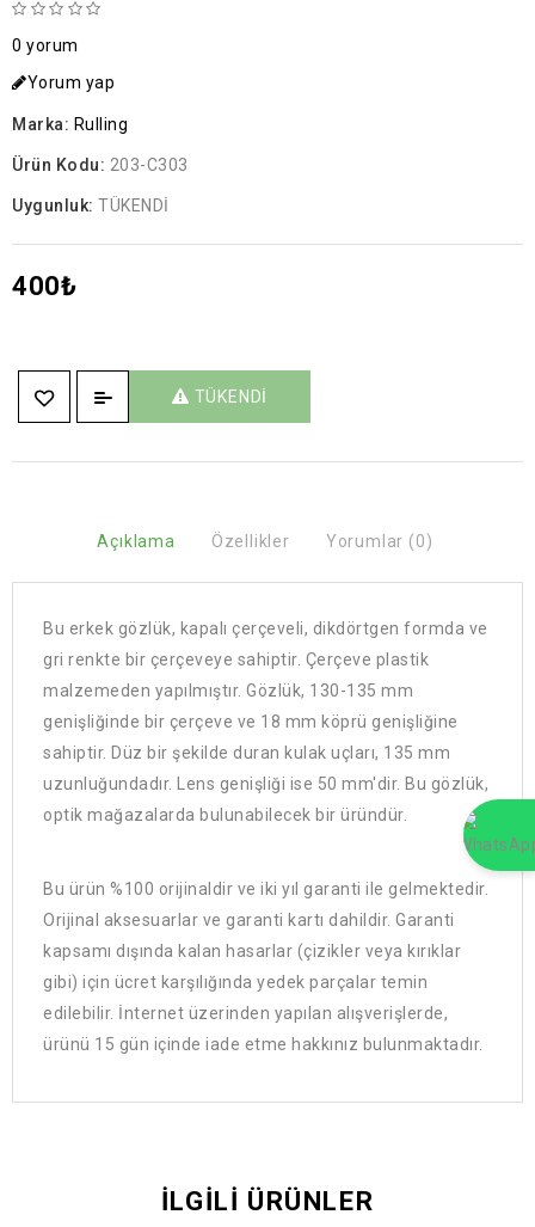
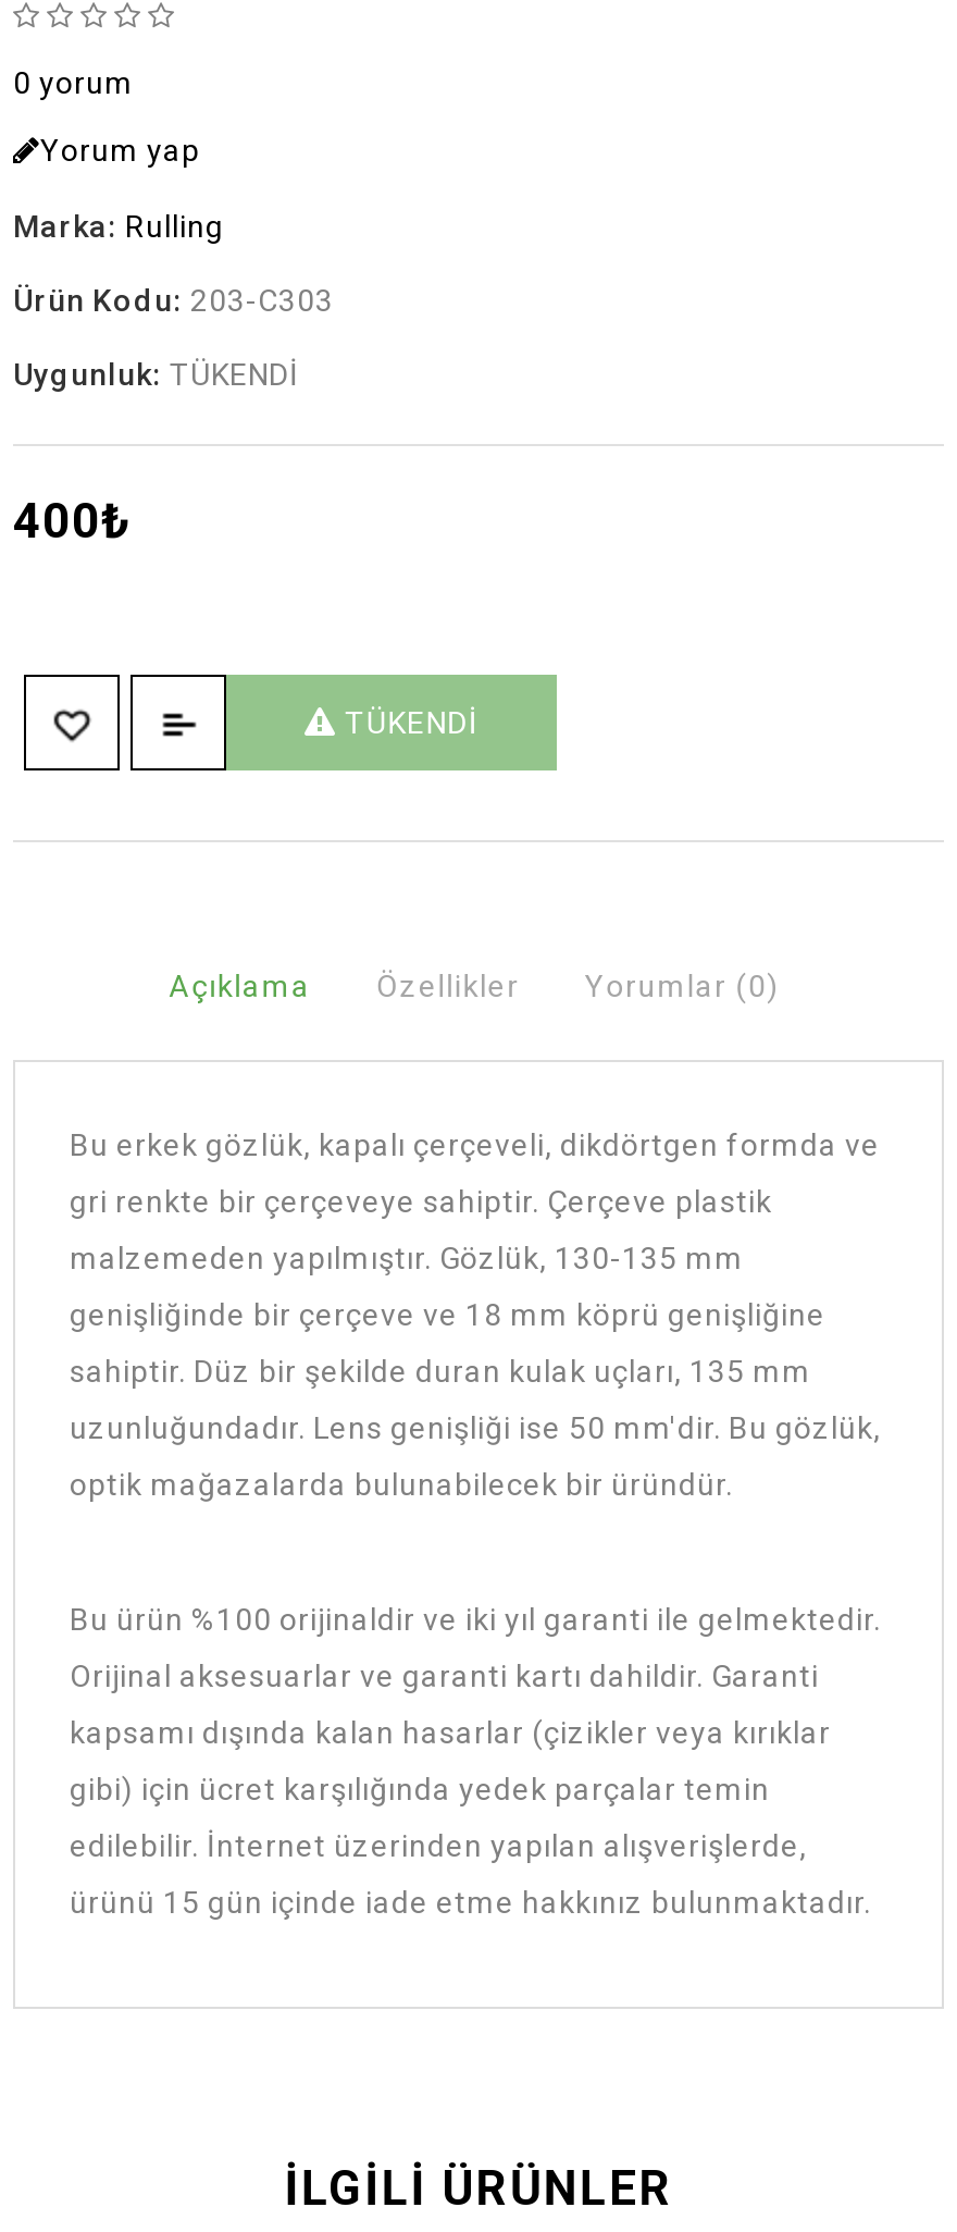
- [image]
